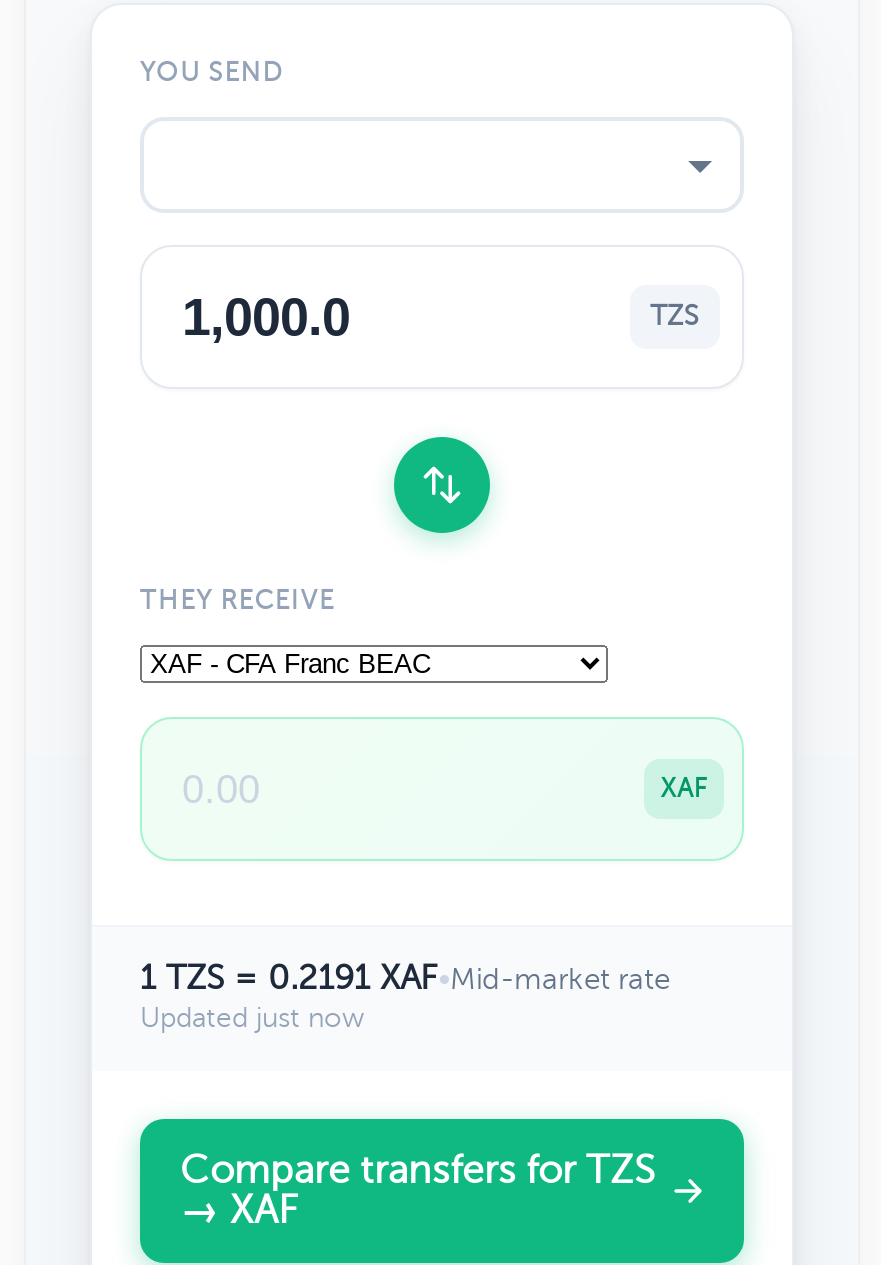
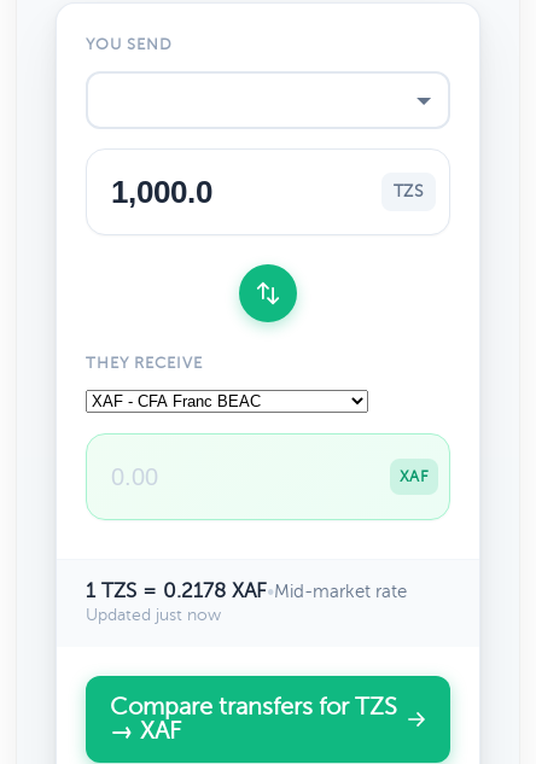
- 1 TZS = 0.2191 XAF • Mid-market rate
+ 1 TZS = 0.2178 XAF • Mid-market rate
